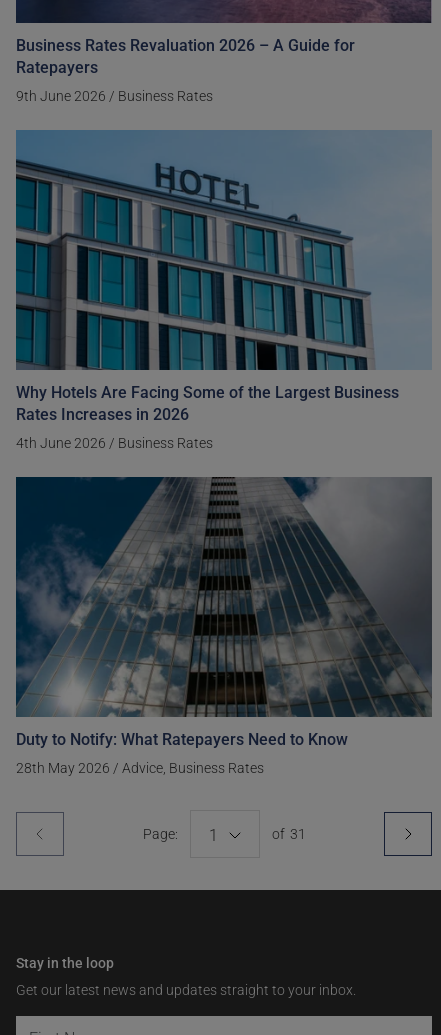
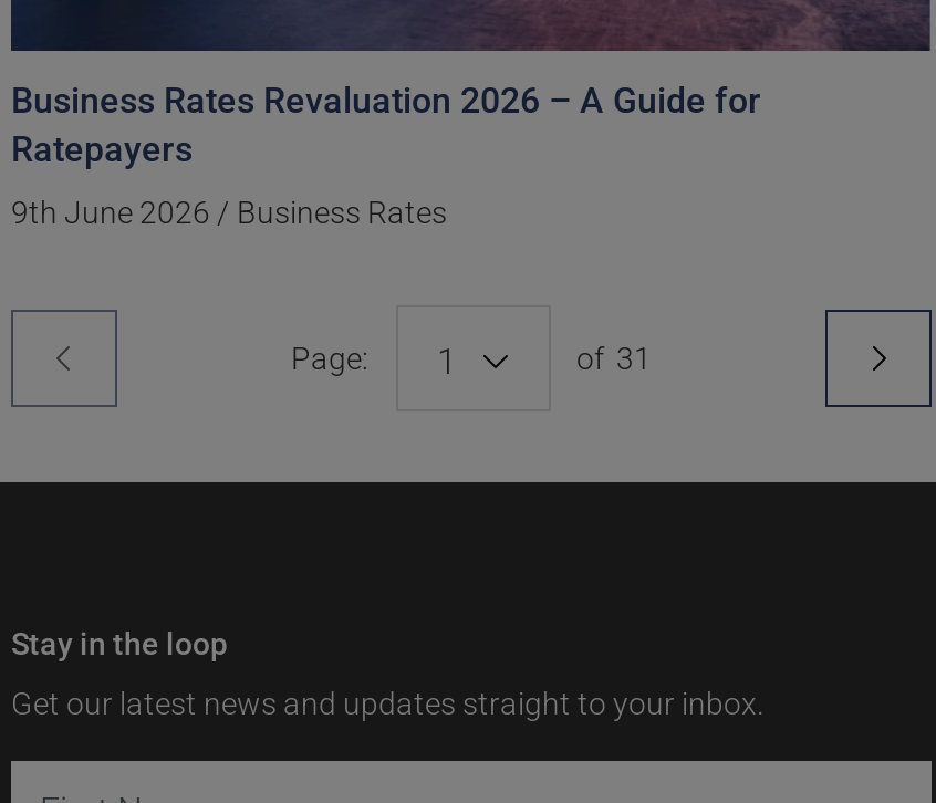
- [image]
- Why Hotels Are Facing Some of the Largest Business
- Rates Increases in 2026
- 4th June 2026 / Business Rates

- [image]
- Duty to Notify: What Ratepayers Need to Know
- 28th May 2026 / Advice, Business Rates
